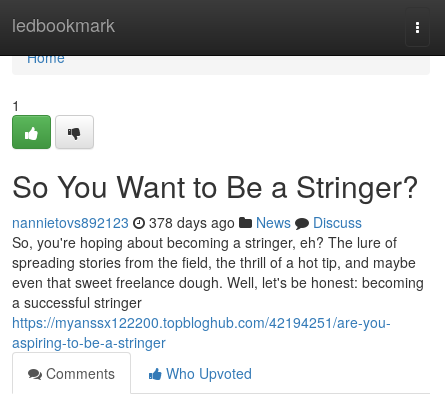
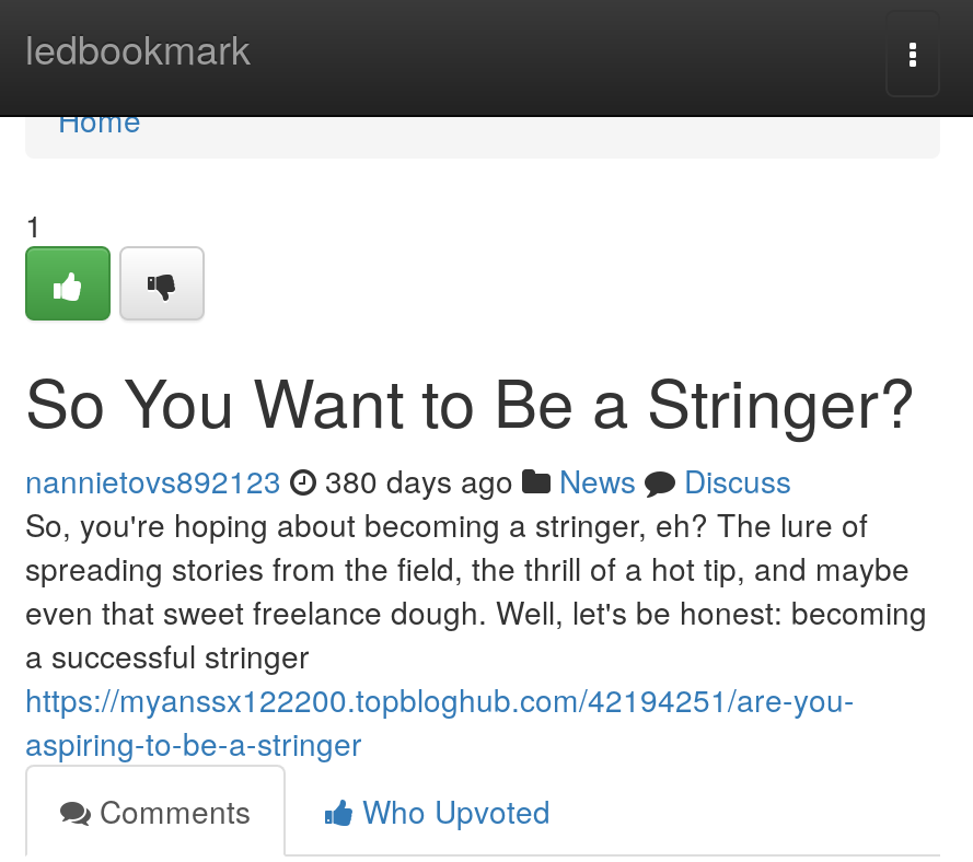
- nannietovs892123 378 days ago News Discuss
+ nannietovs892123 380 days ago News Discuss
